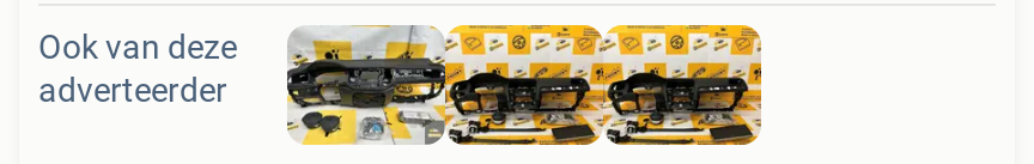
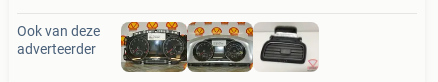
- [image]
+ [image]
